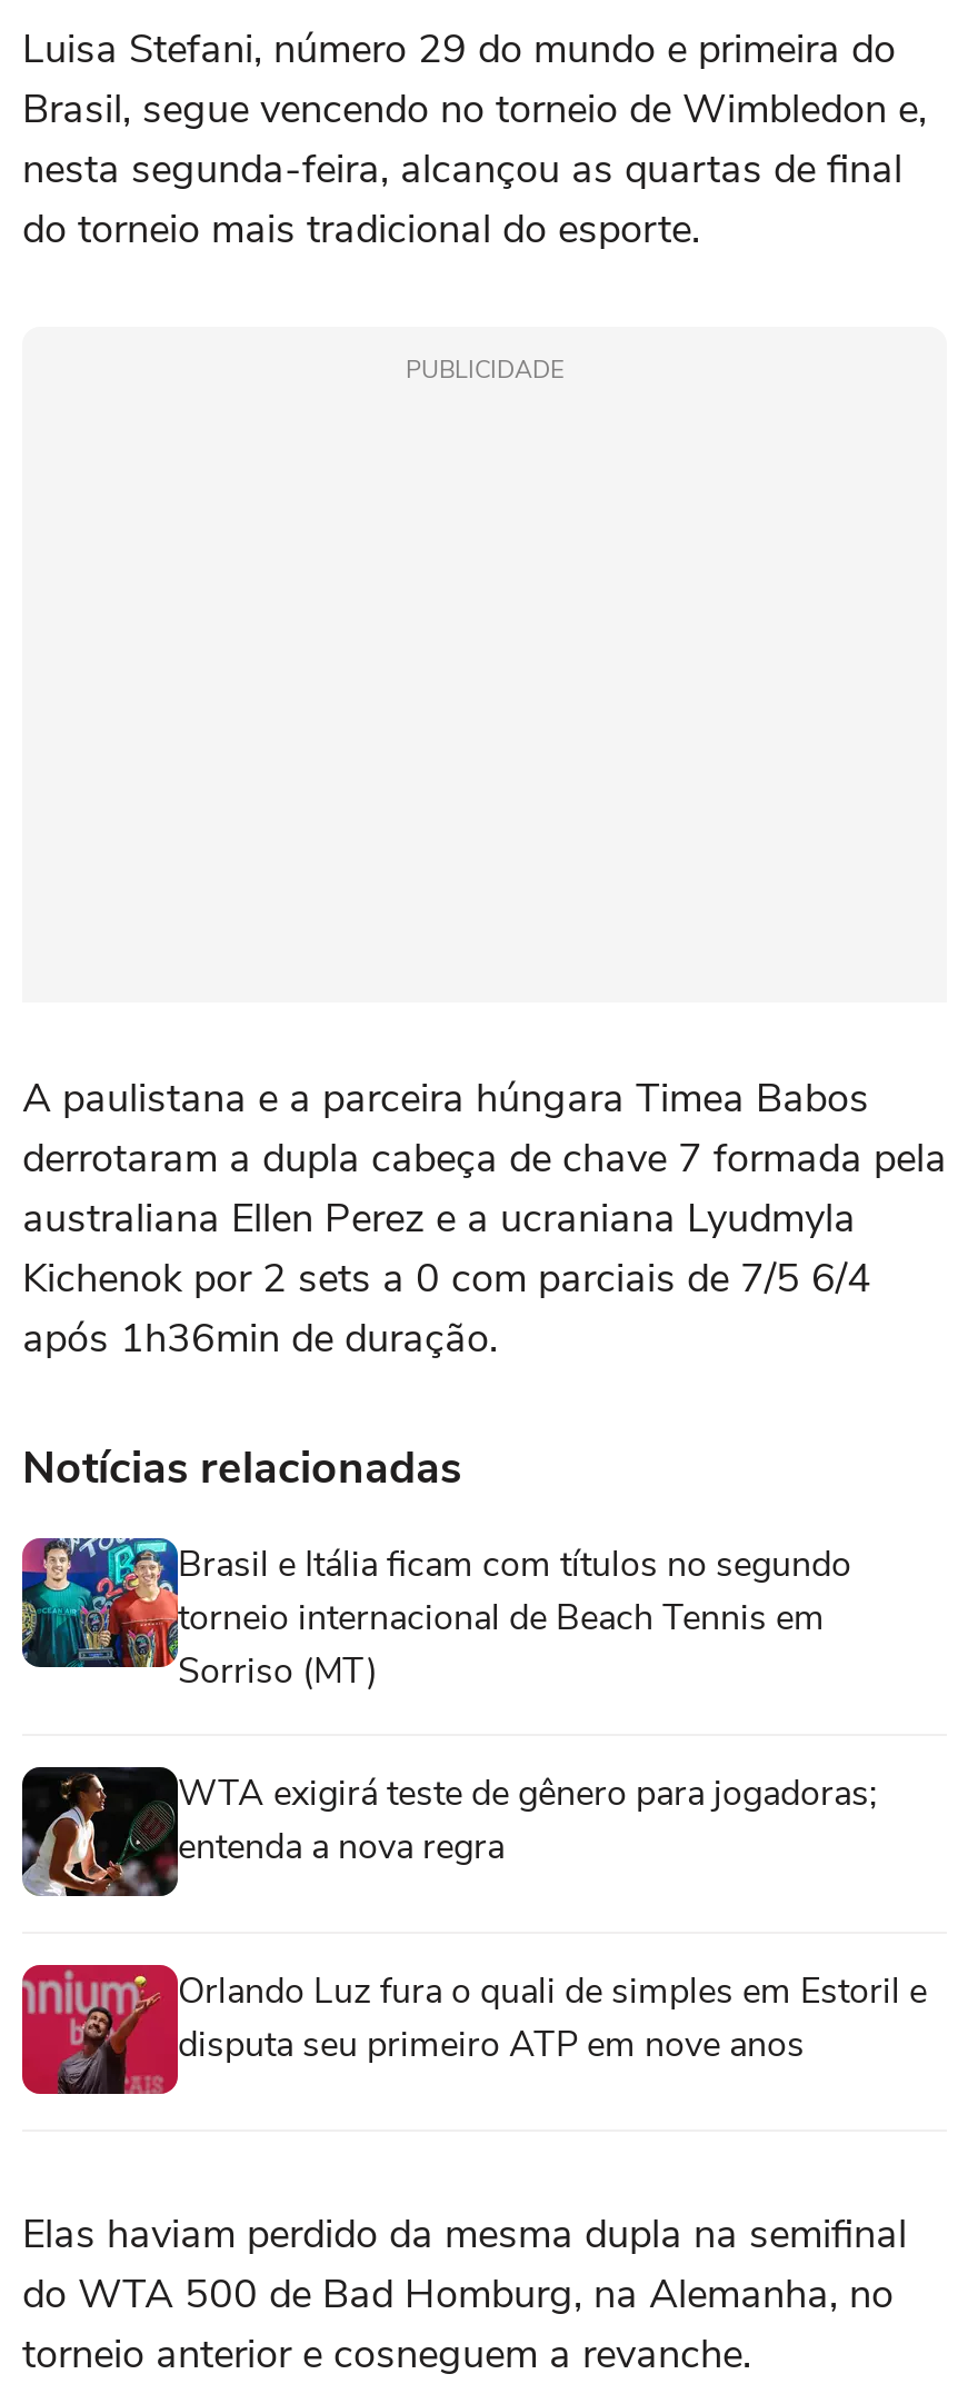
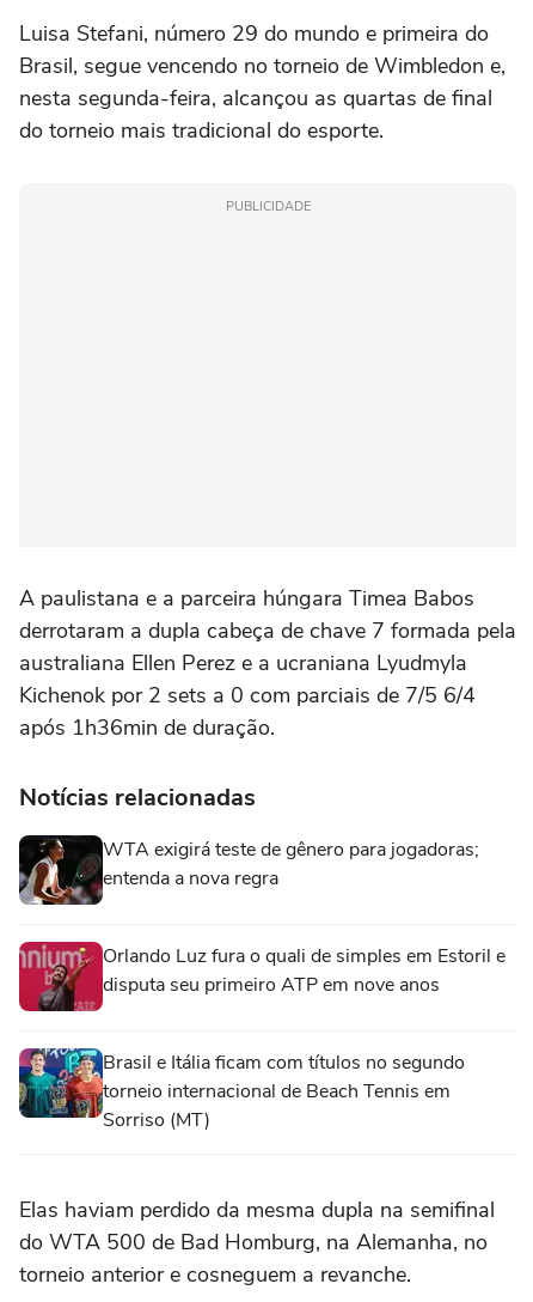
moved down: [image] | Brasil e Itália ficam com títulos no segundo | torneio internacional de Beach Tennis em | Sorriso (MT)

moved up: [image] | WTA exigirá teste de gênero para jogadoras; | entenda a nova regra | Orlando Luz fura o quali de simples em Estoril e | disputa seu primeiro ATP em nove anos
